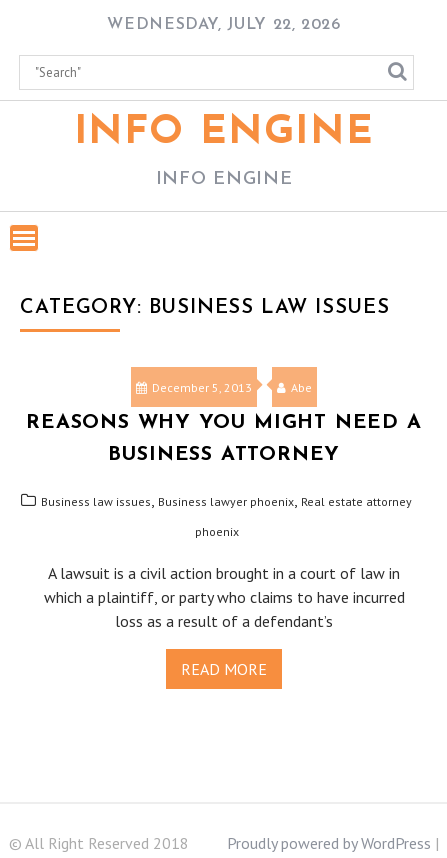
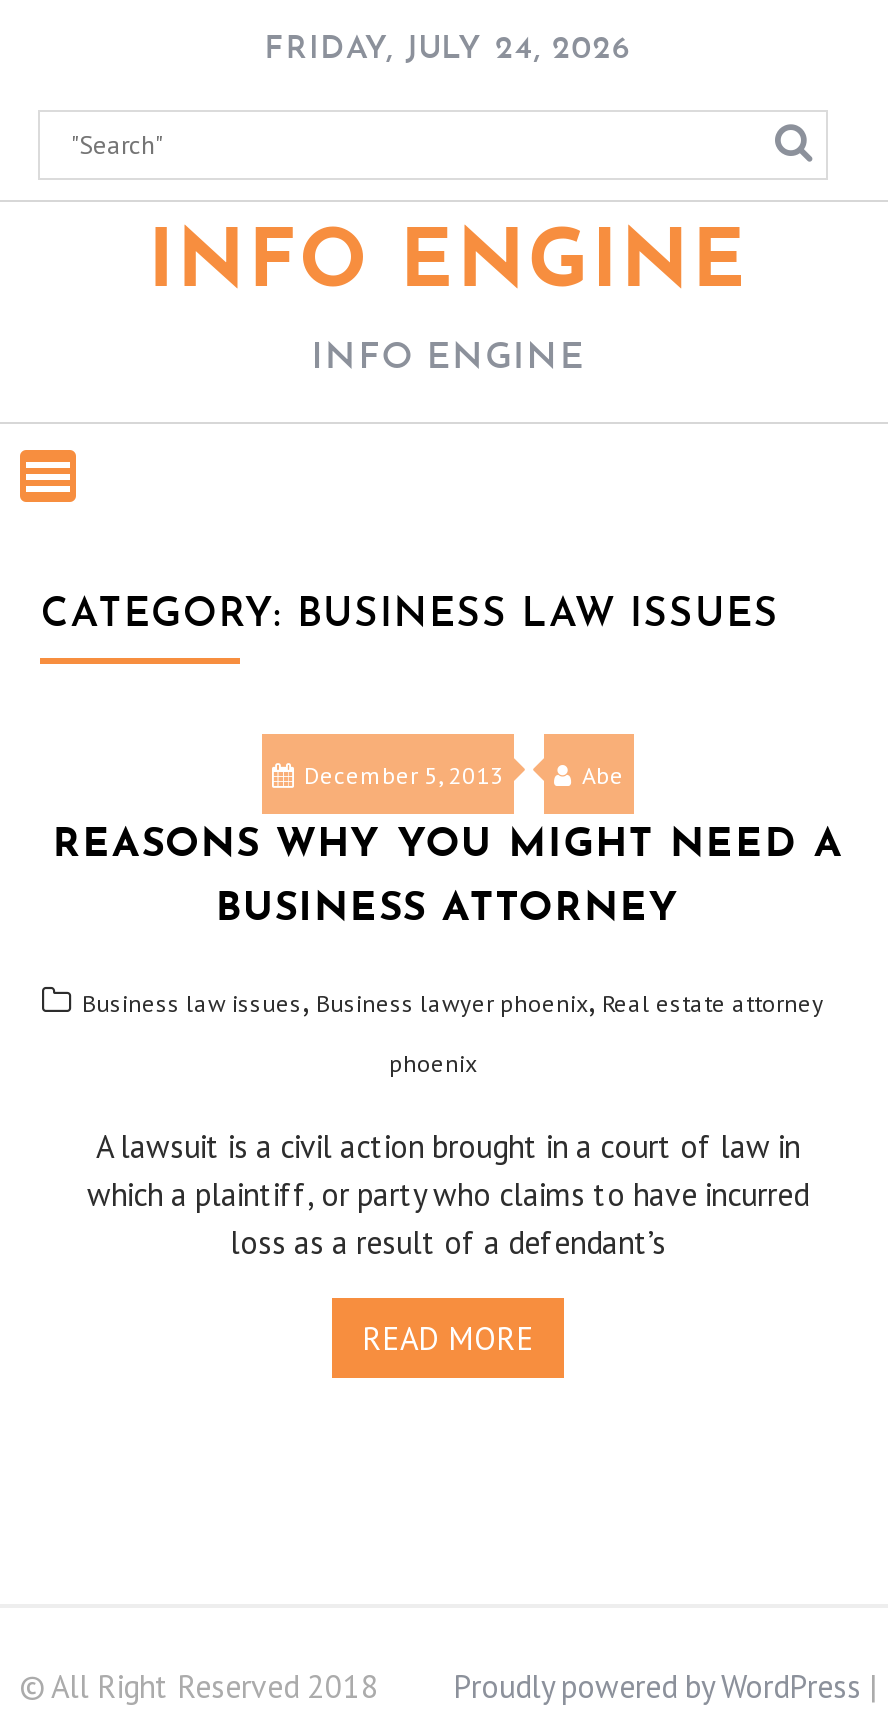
- WEDNESDAY, JULY 22, 2026
+ FRIDAY, JULY 24, 2026
